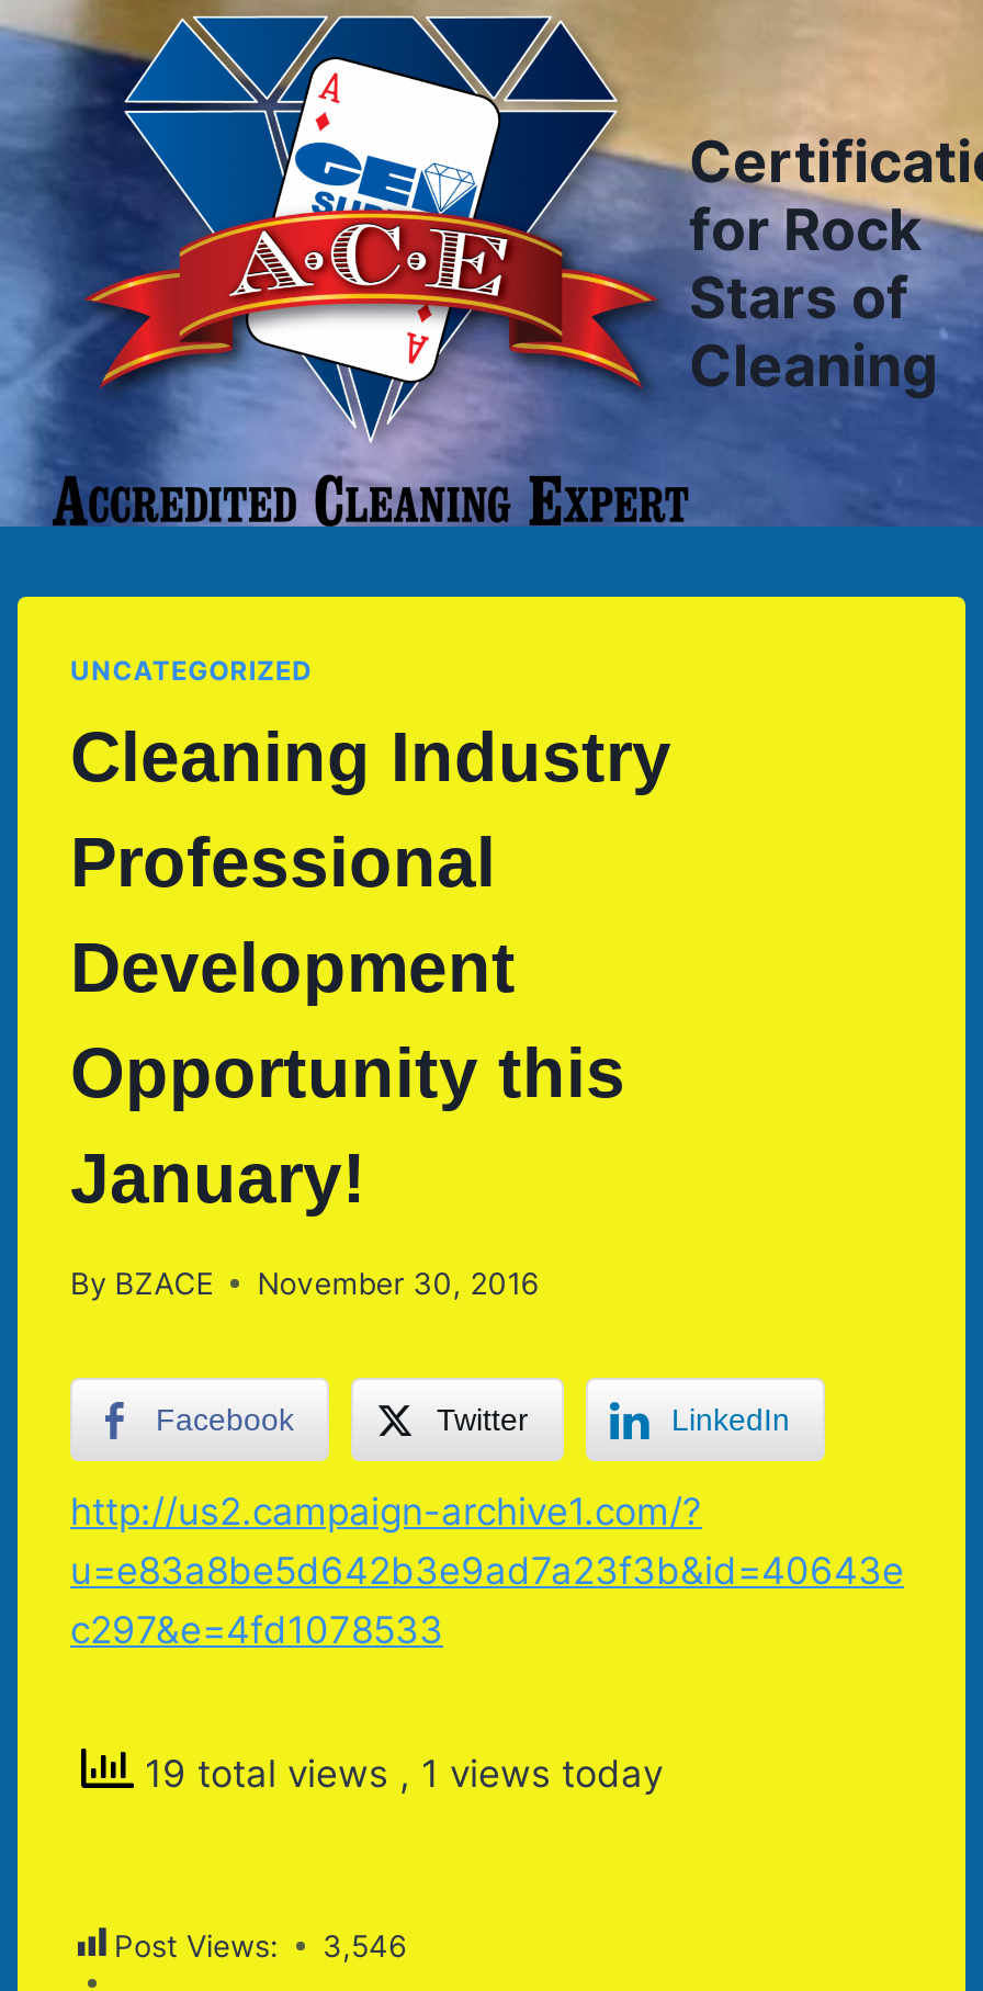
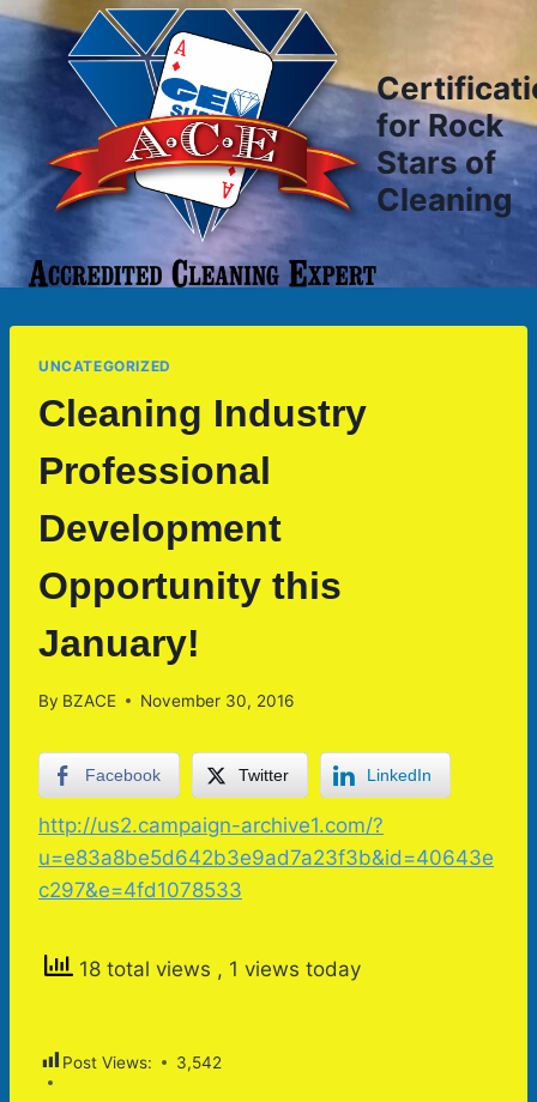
- 19 total views, 1 views today
+ 18 total views, 1 views today

- Post Views: 3,546
+ Post Views: 3,542
